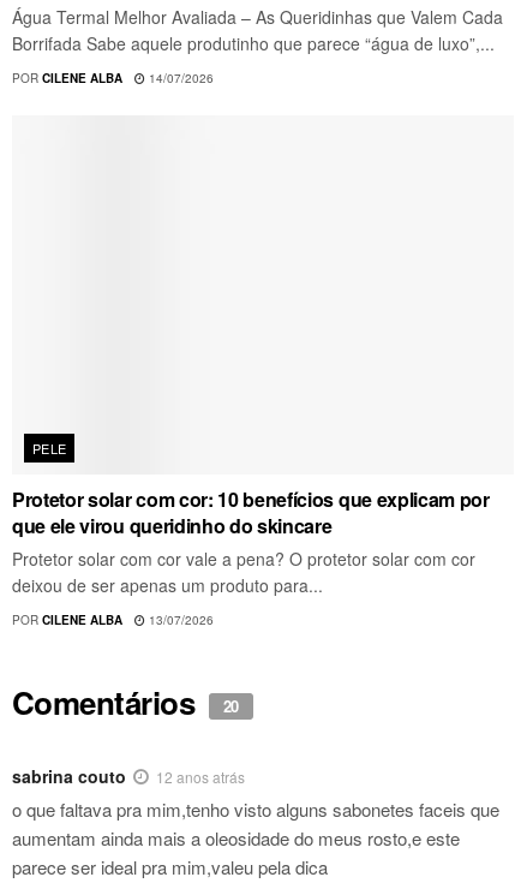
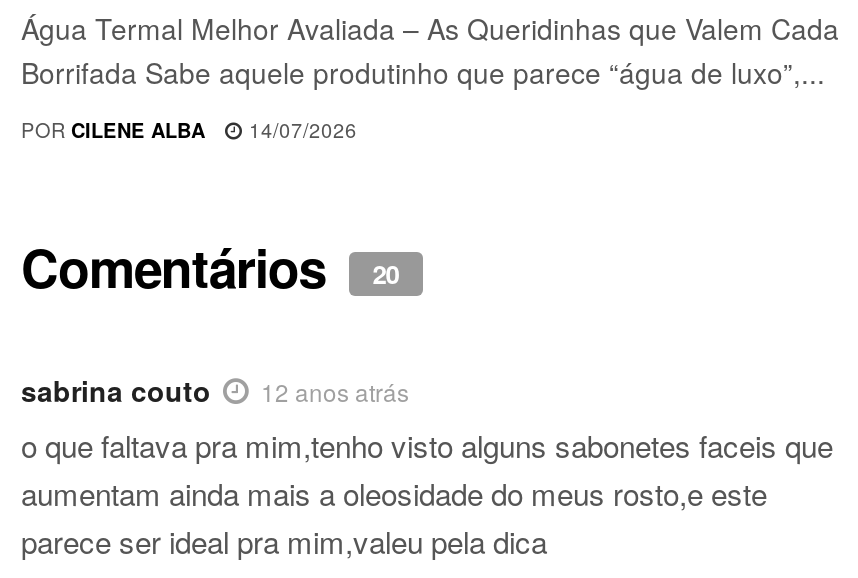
- PELE
- Protetor solar com cor: 10 benefícios que explicam por
- que ele virou queridinho do skincare
- Protetor solar com cor vale a pena? O protetor solar com cor
- deixou de ser apenas um produto para...
- POR CILENE ALBA
- 13/07/2026
